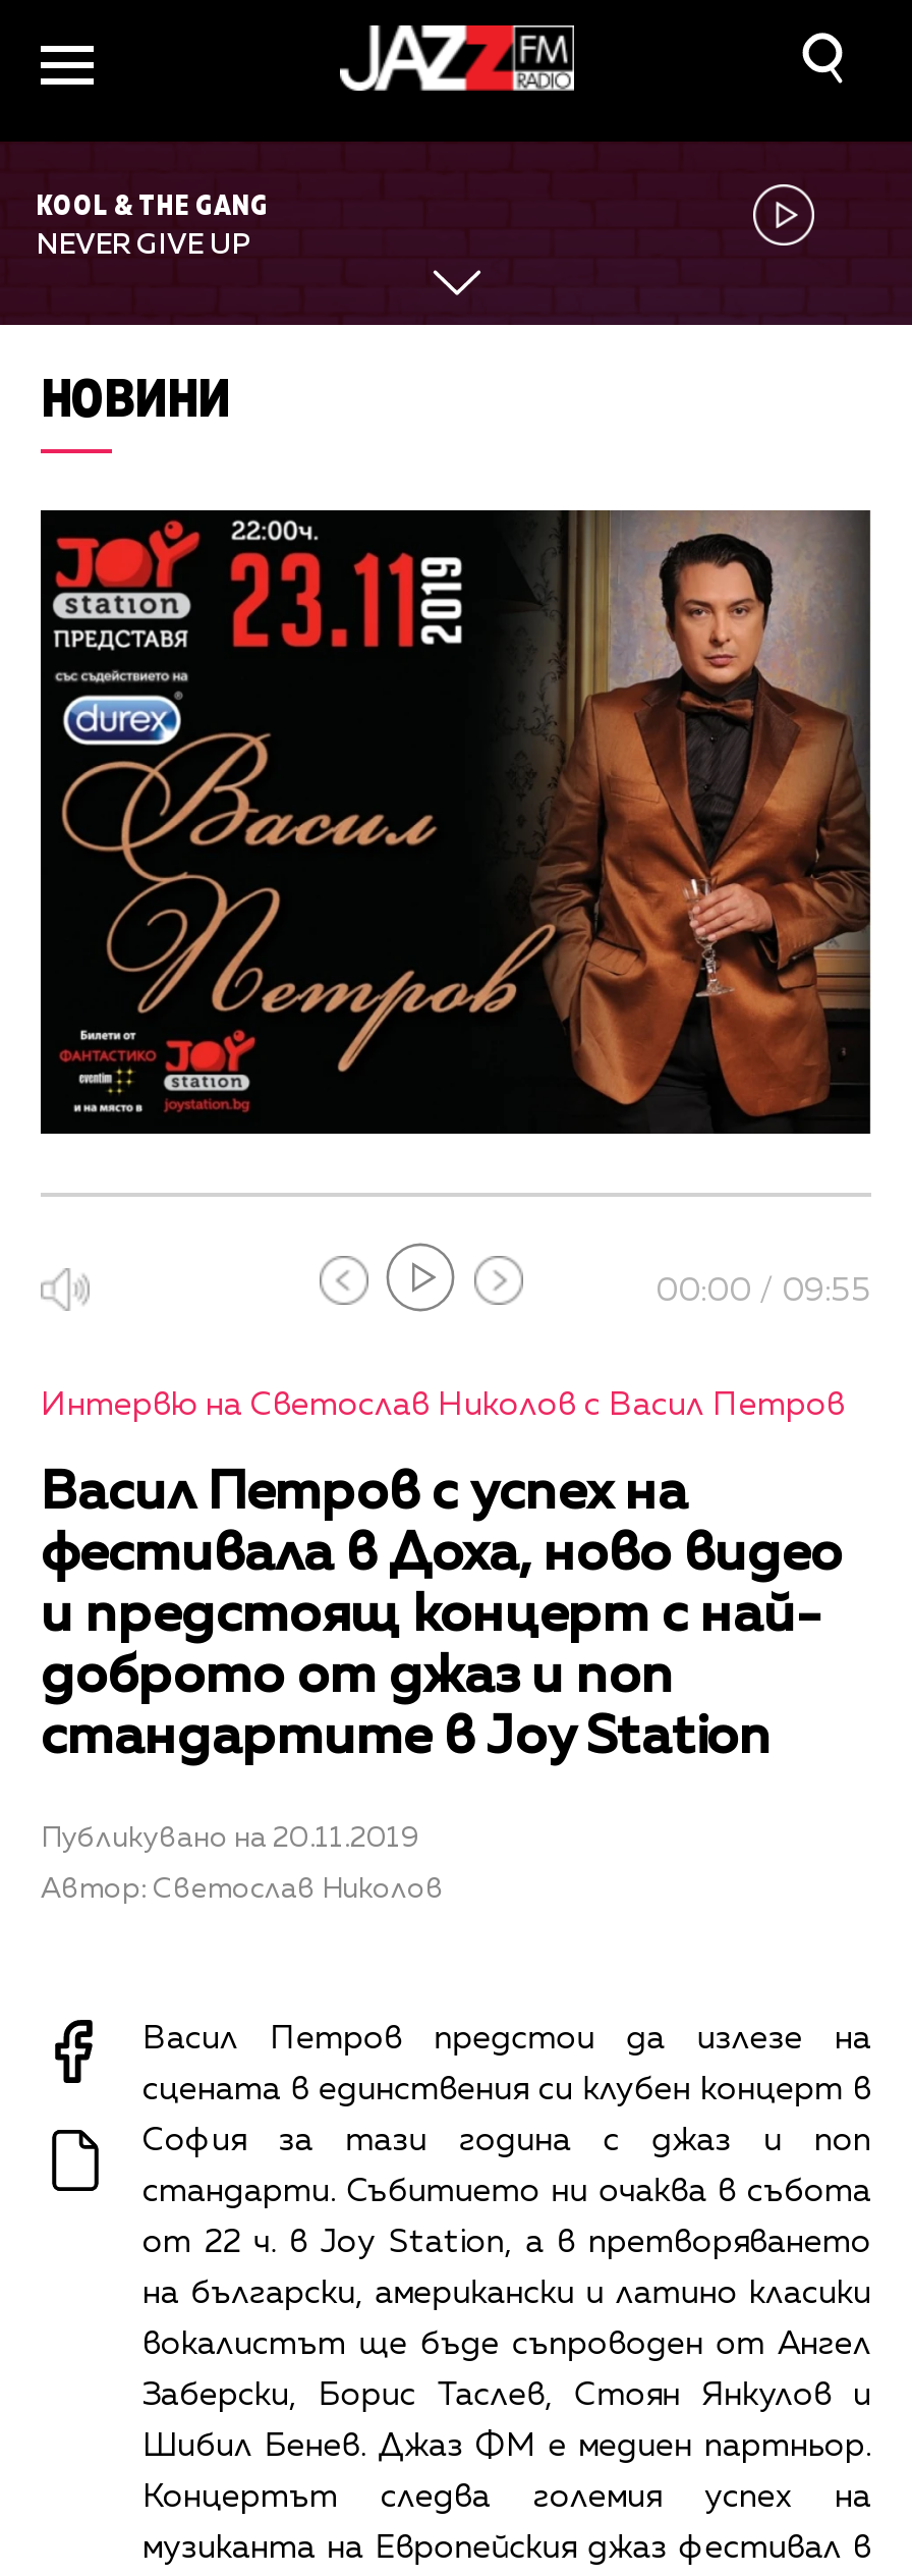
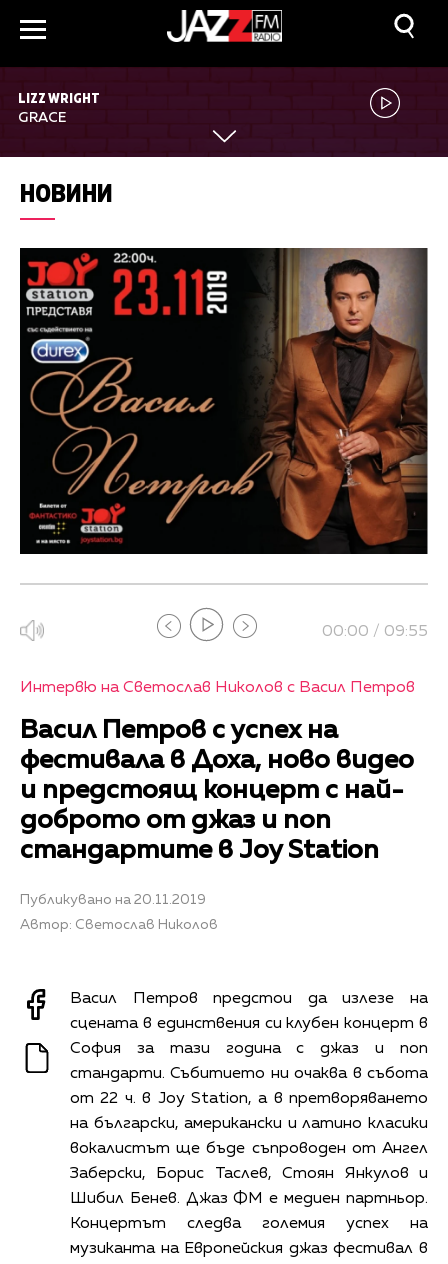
- KOOL & THE GANG
- NEVER GIVE UP
+ LIZZ WRIGHT
+ GRACE
